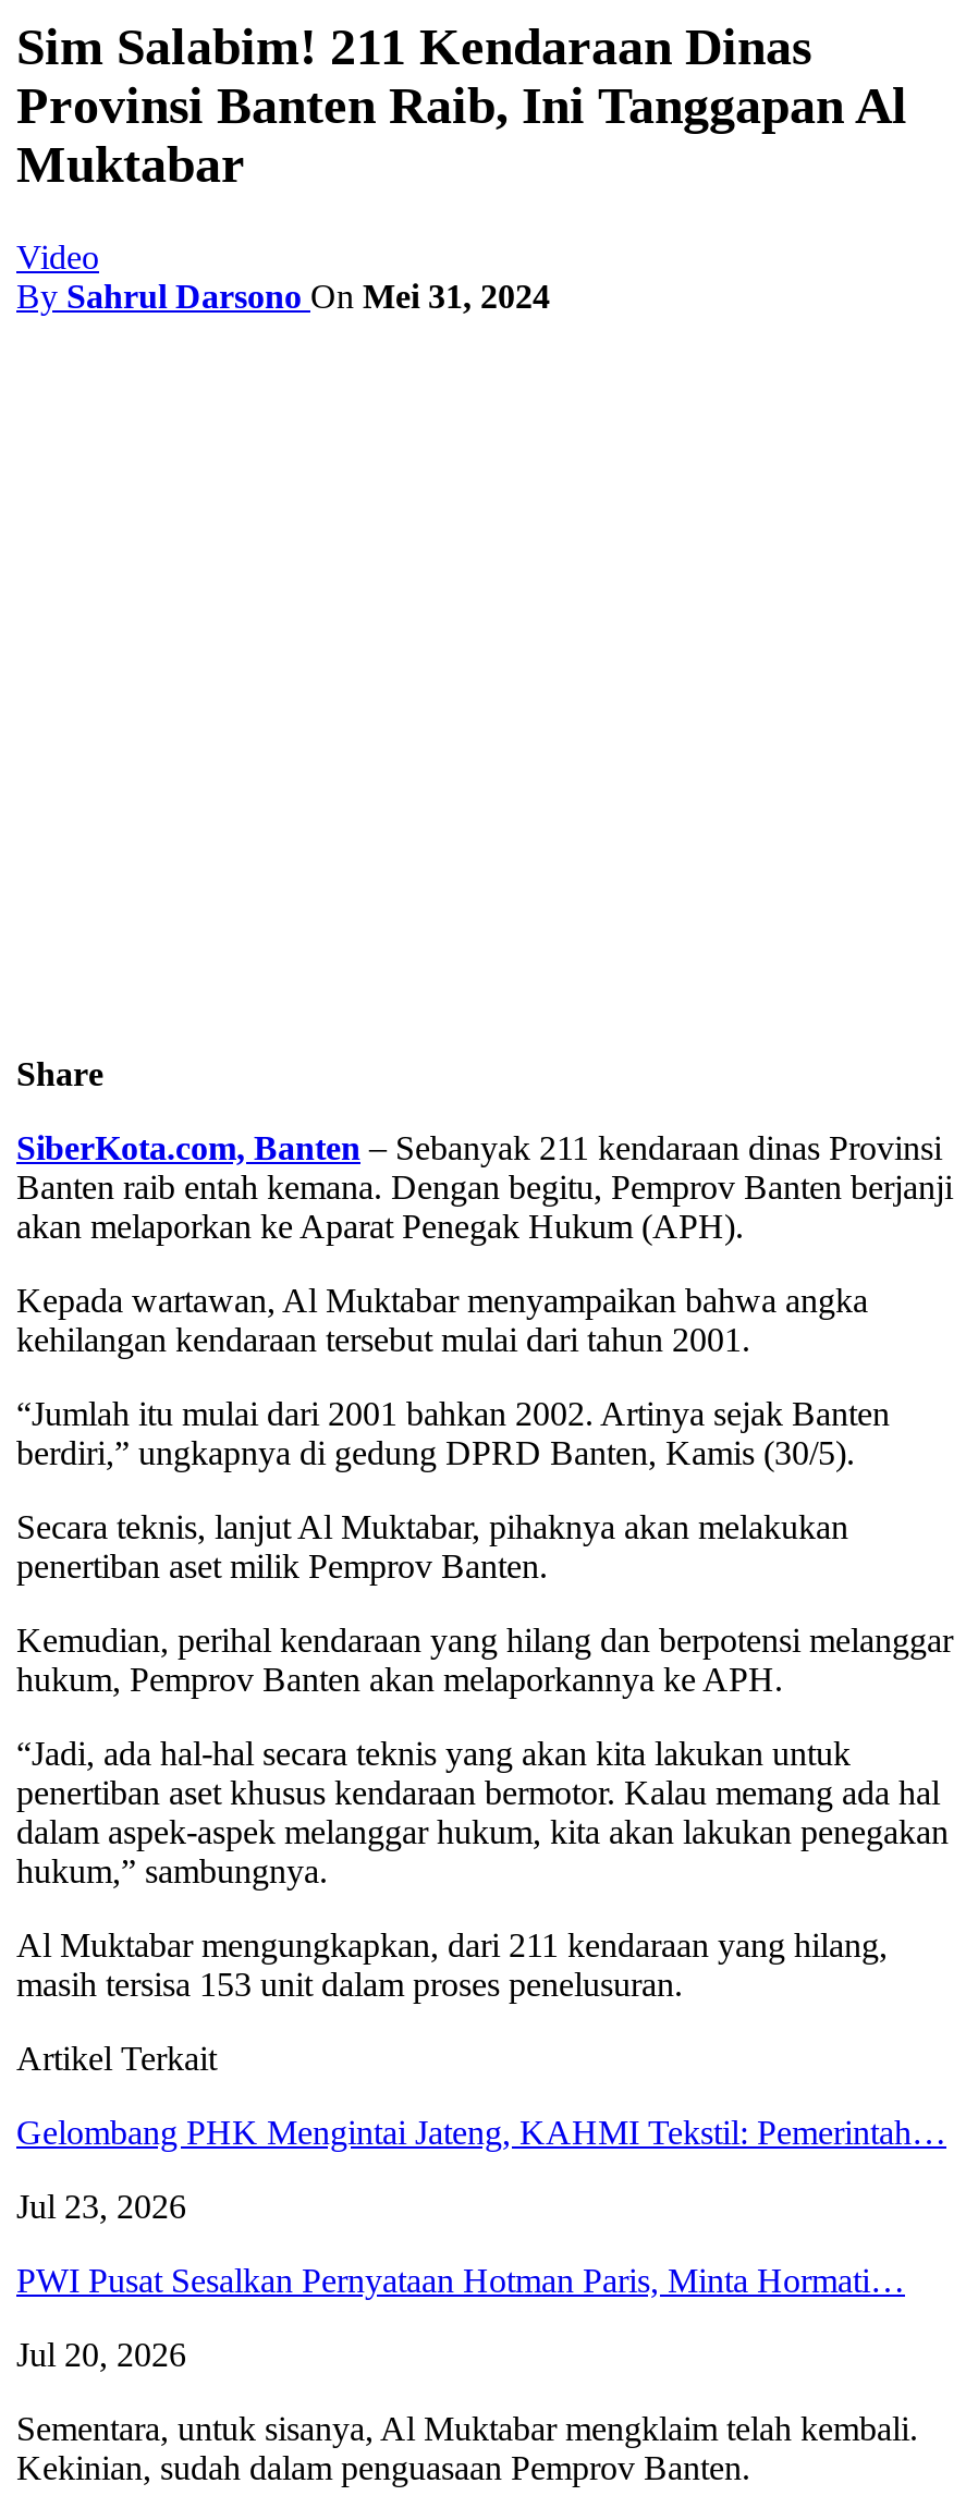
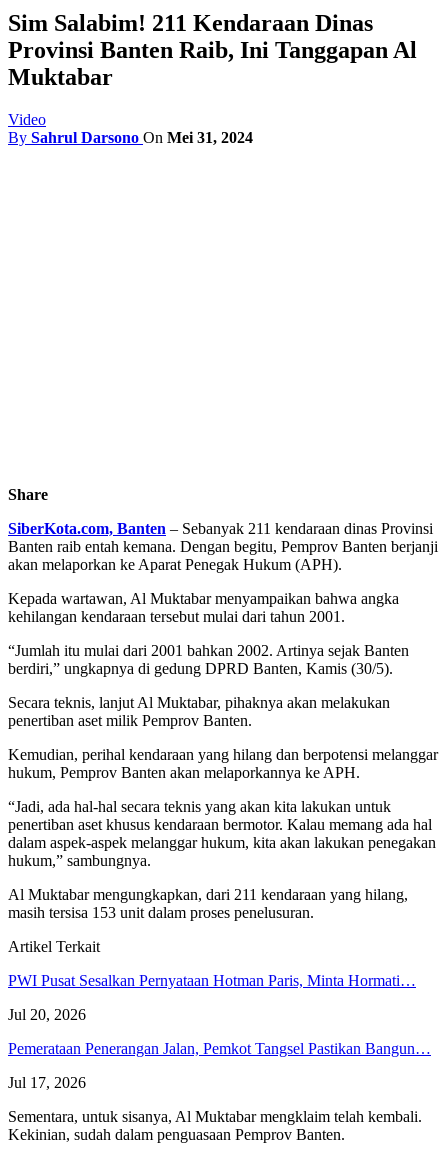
- Gelombang PHK Mengintai Jateng, KAHMI Tekstil: Pemerintah…
- Jul 23, 2026

moved up: PWI Pusat Sesalkan Pernyataan Hotman Paris, Minta Hormati… | Jul 20, 2026

+ Pemerataan Penerangan Jalan, Pemkot Tangsel Pastikan Bangun…
+ Jul 17, 2026
